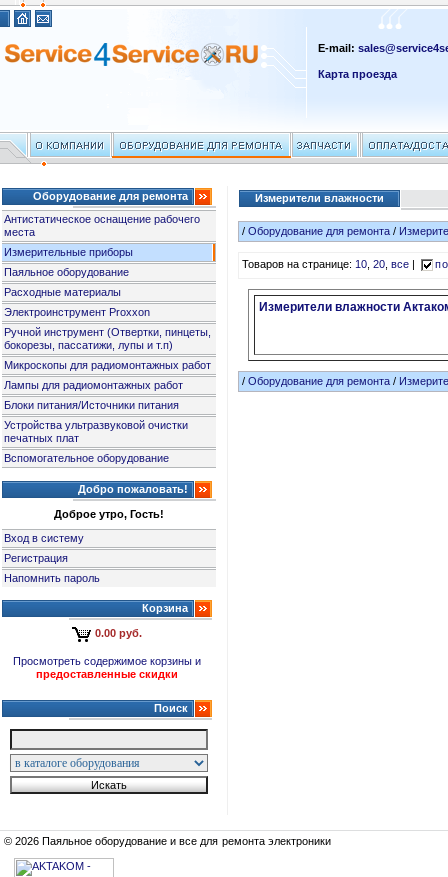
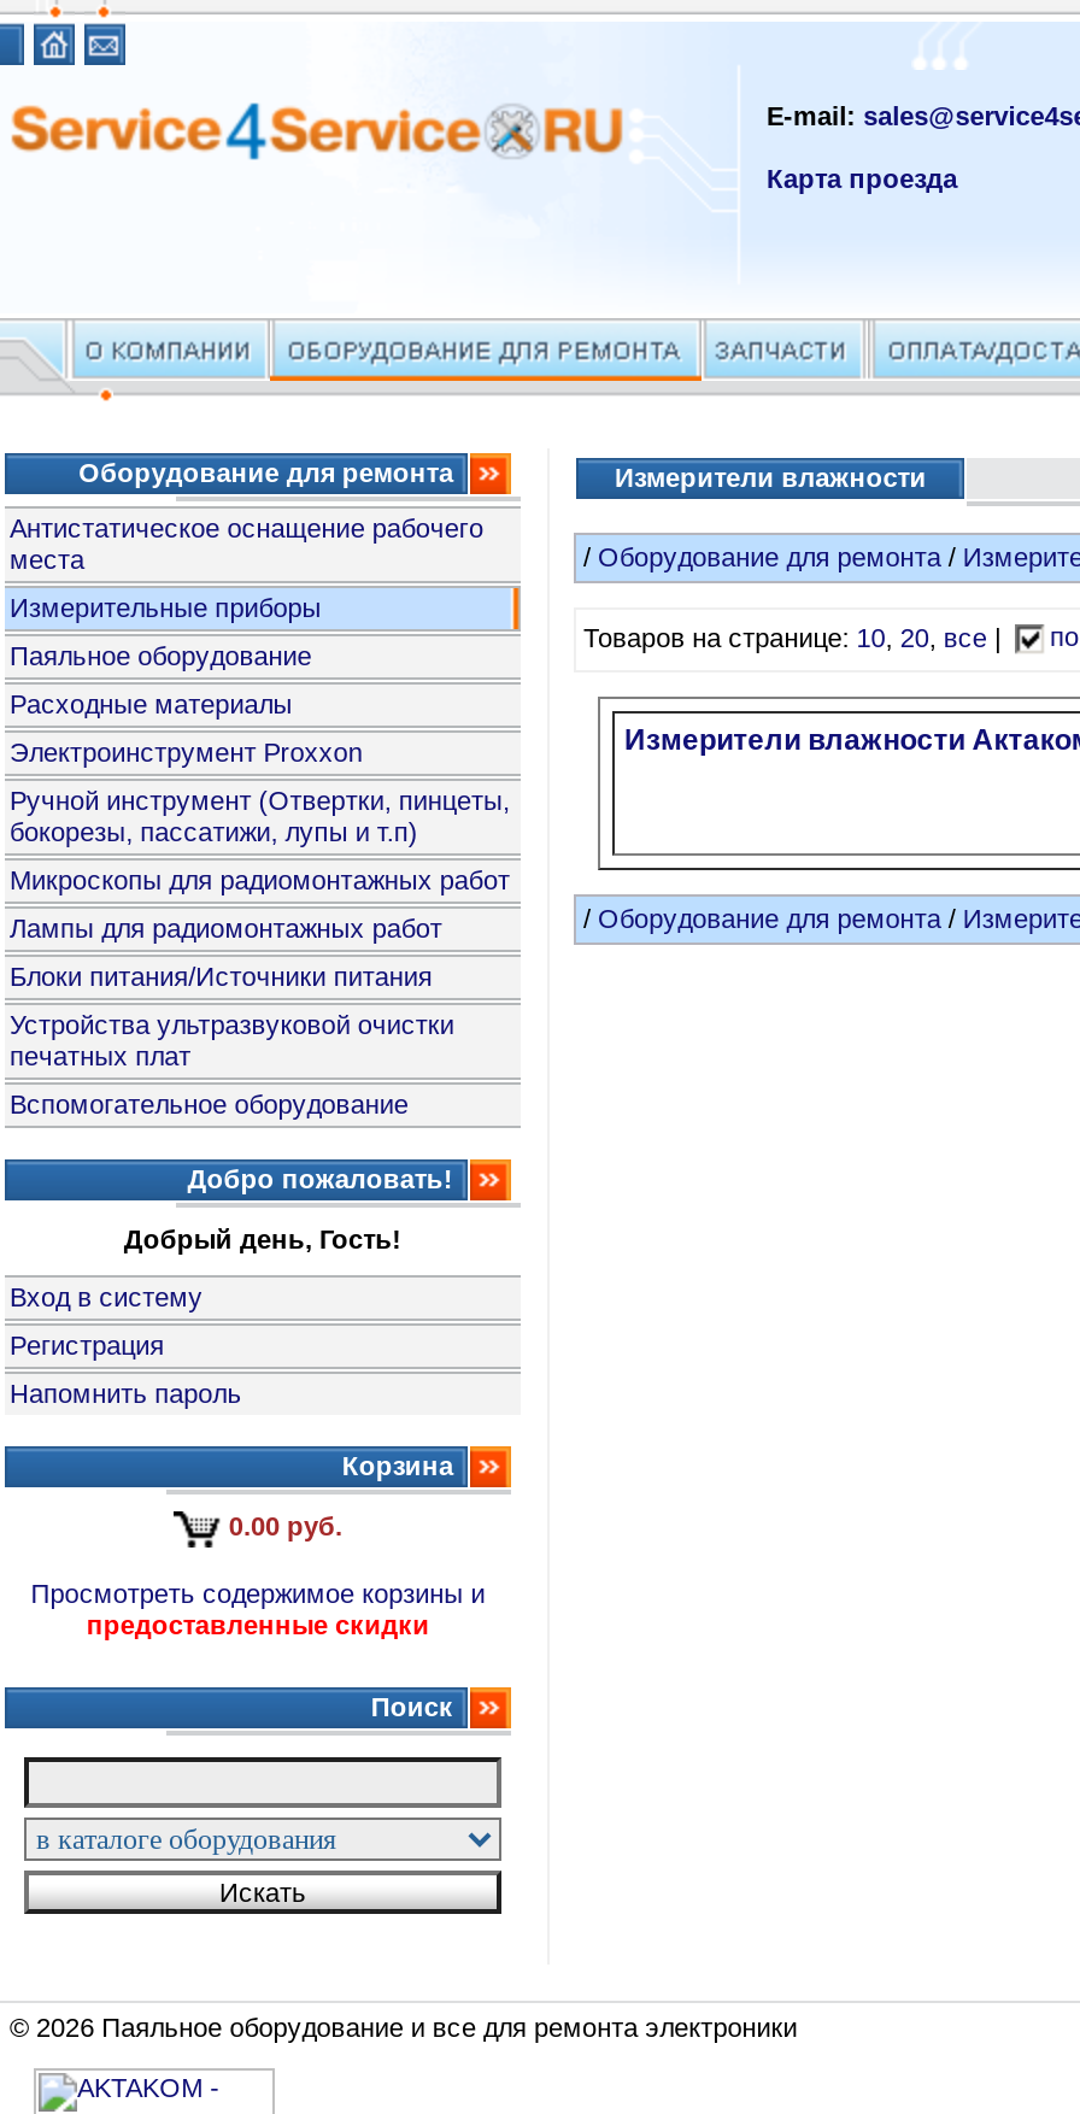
- Доброе утро, Гость!
+ Добрый день, Гость!
